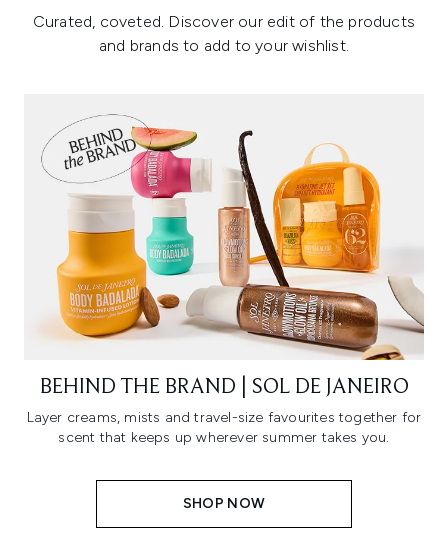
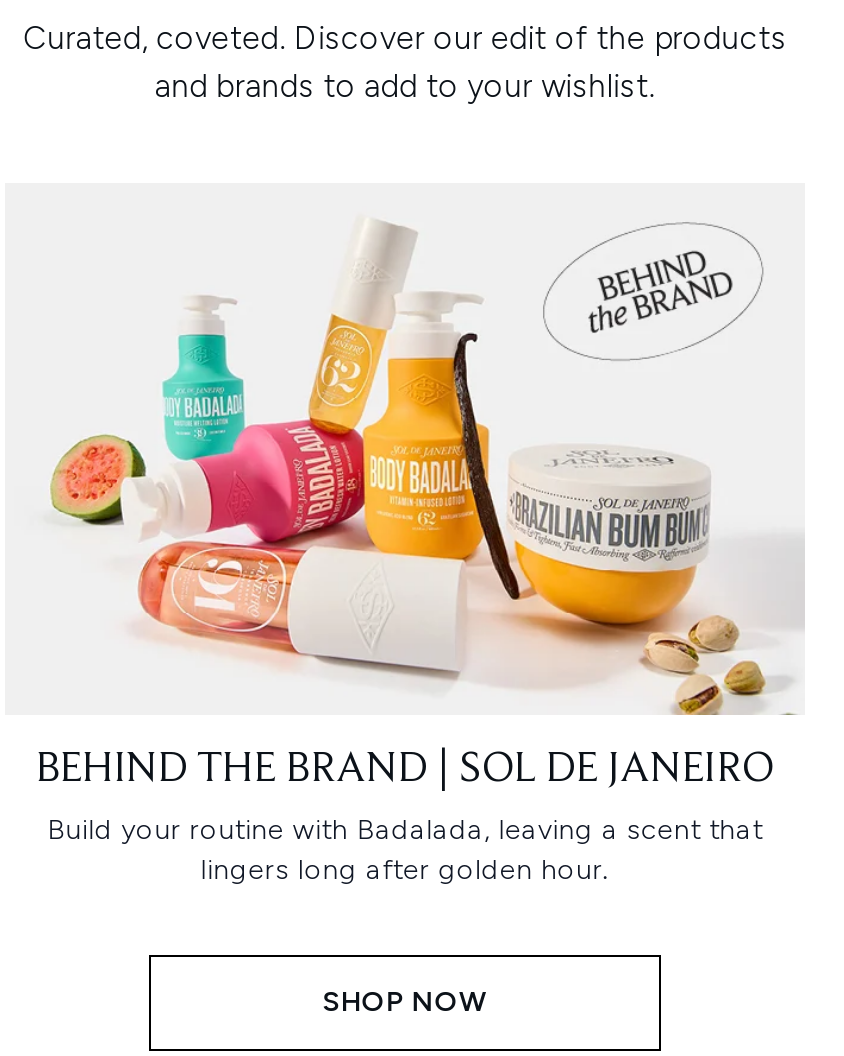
- [image]
+ [image]

- Layer creams, mists and travel-size favourites together for
- scent that keeps up wherever summer takes you.
+ Build your routine with Badalada, leaving a scent that
+ lingers long after golden hour.
